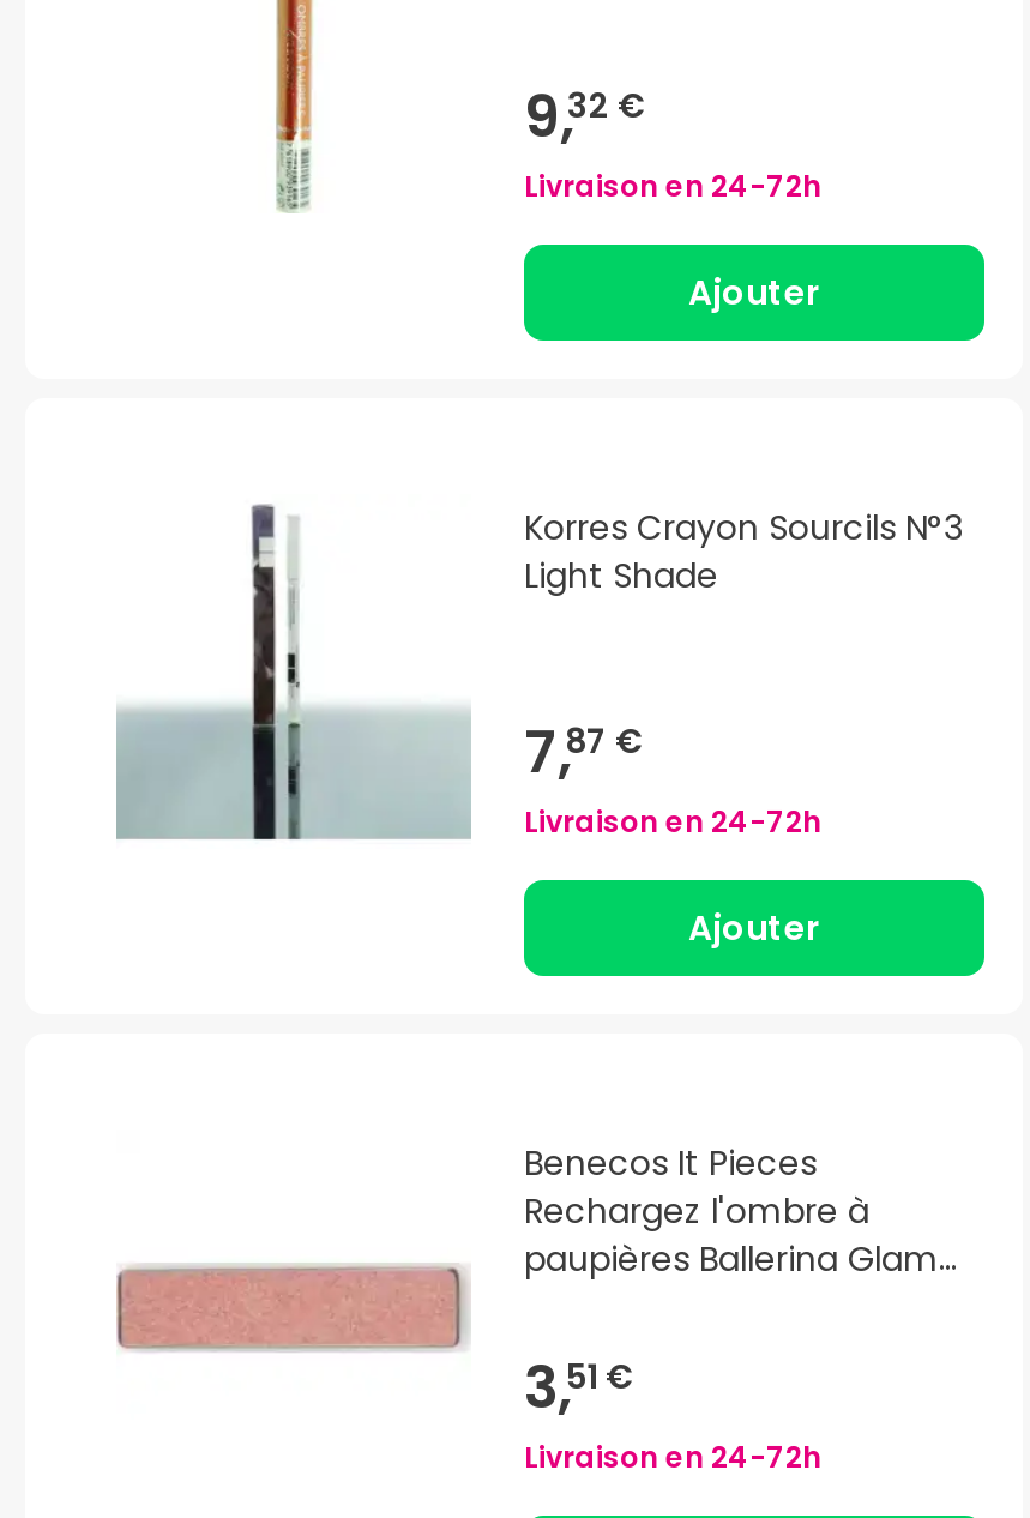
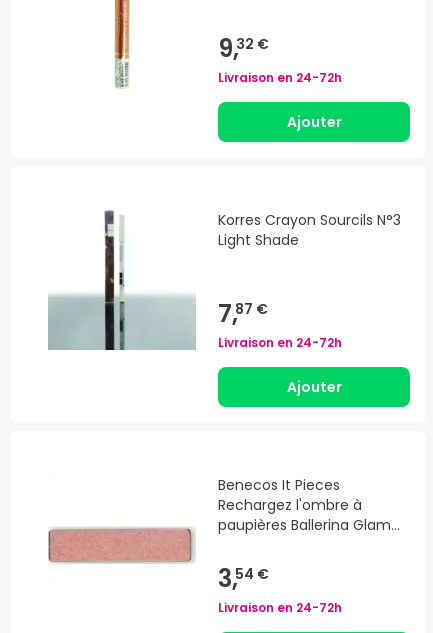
- 3, 51 €
+ 3, 54 €
